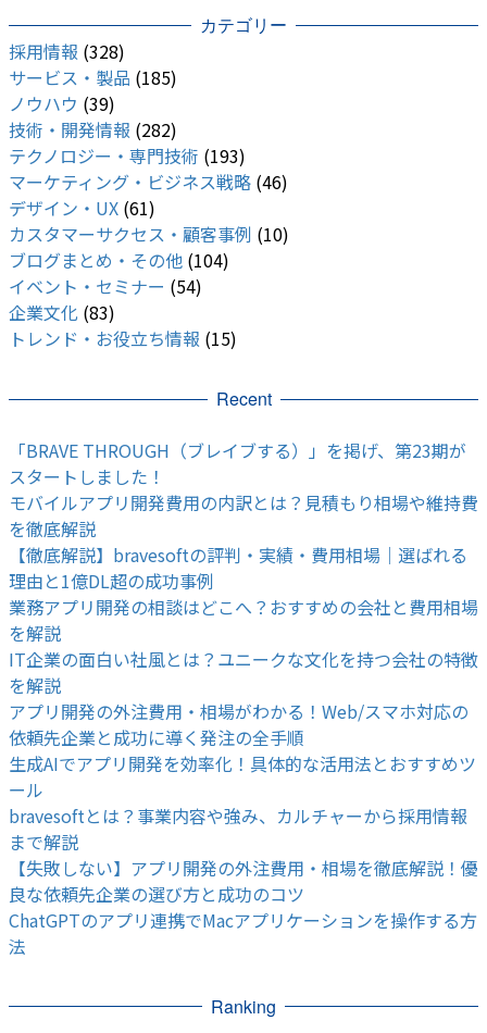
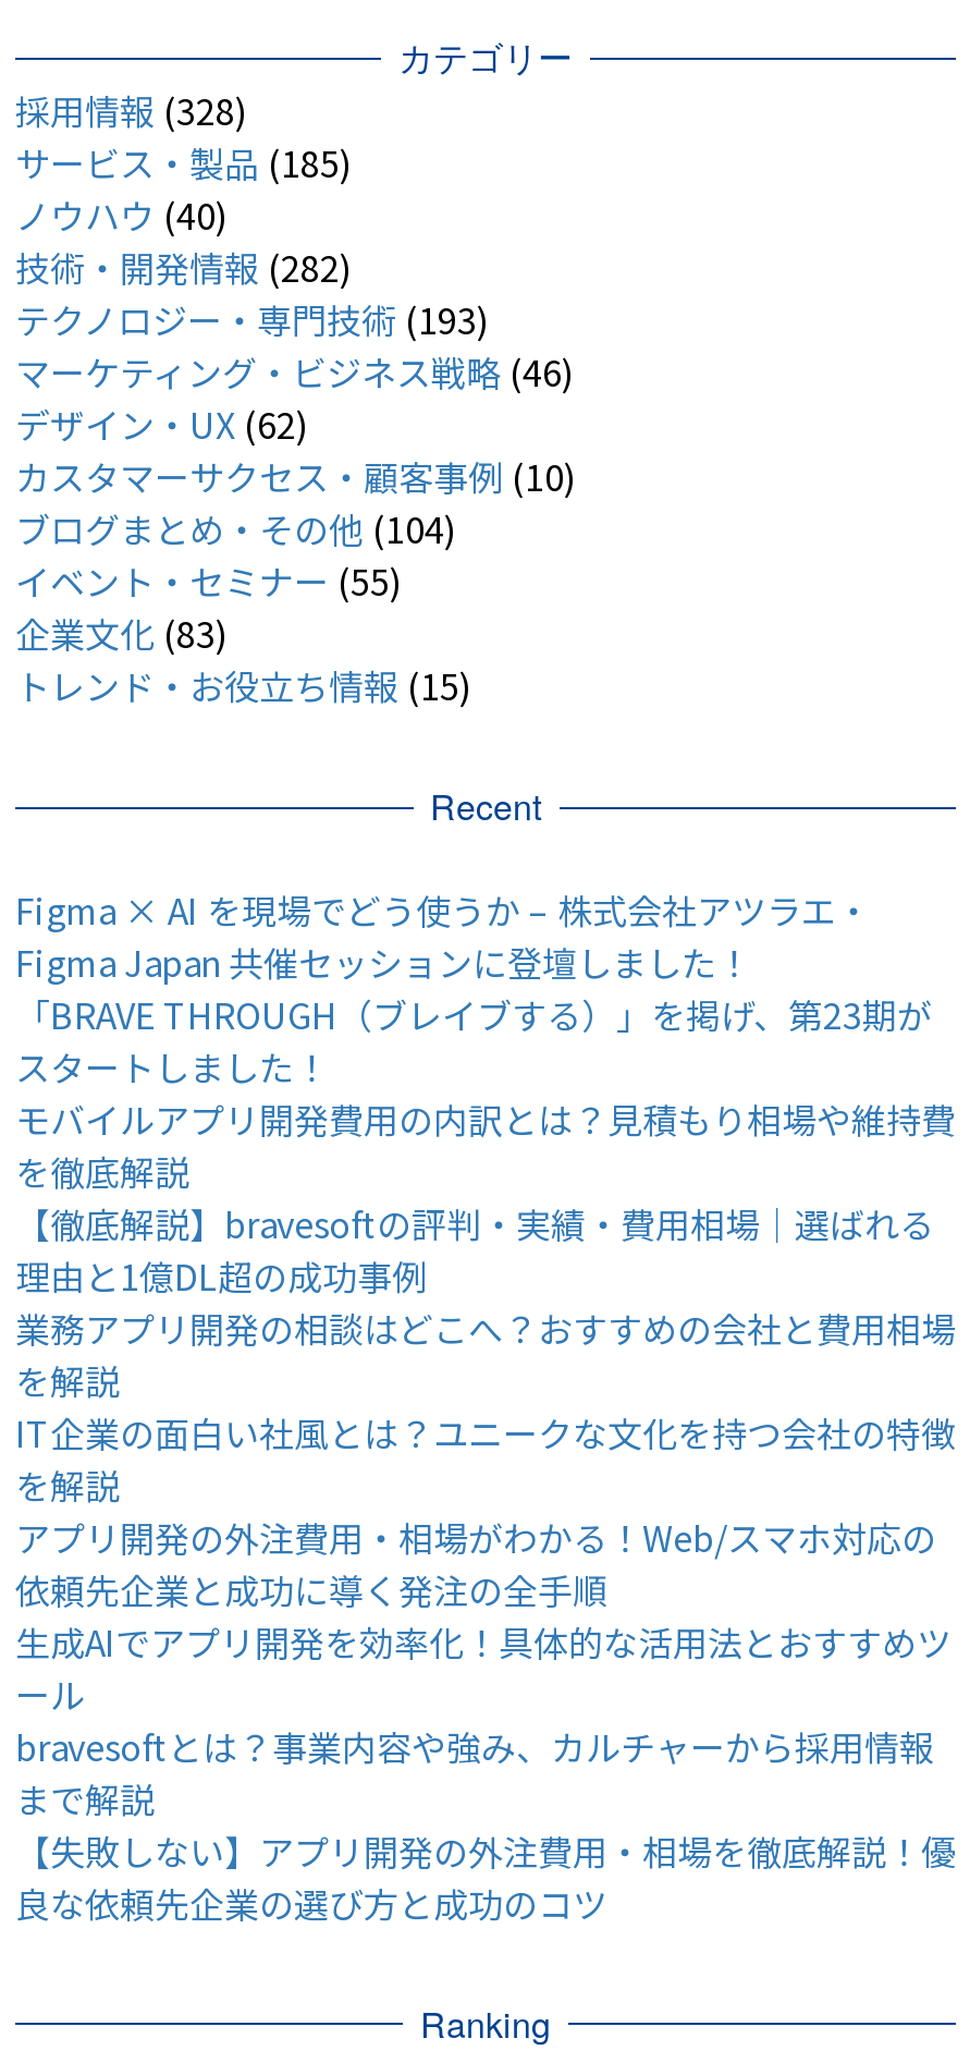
- ノウハウ(39)
+ ノウハウ(40)

- デザイン・UX (61)
+ デザイン・UX (62)

- イベント・セミナー(54)
+ イベント・セミナー(55)

+ Figma × AI を現場でどう使うか – 株式会社アツラエ・
+ Figma Japan 共催セッションに登壇しました！

moved down: 「BRAVE THROUGH（ブレイブする）」を掲げ、第23期が | スタートしました！ | モバイルアプリ開発費用の内訳とは？見積もり相場や維持費 | ... | 【失敗しない】アプリ開発の外注費用・相場を徹底解説！優 | 良な依頼先企業の選び方と成功のコツ

- ChatGPTのアプリ連携でMacアプリケーションを操作する方
- 法
